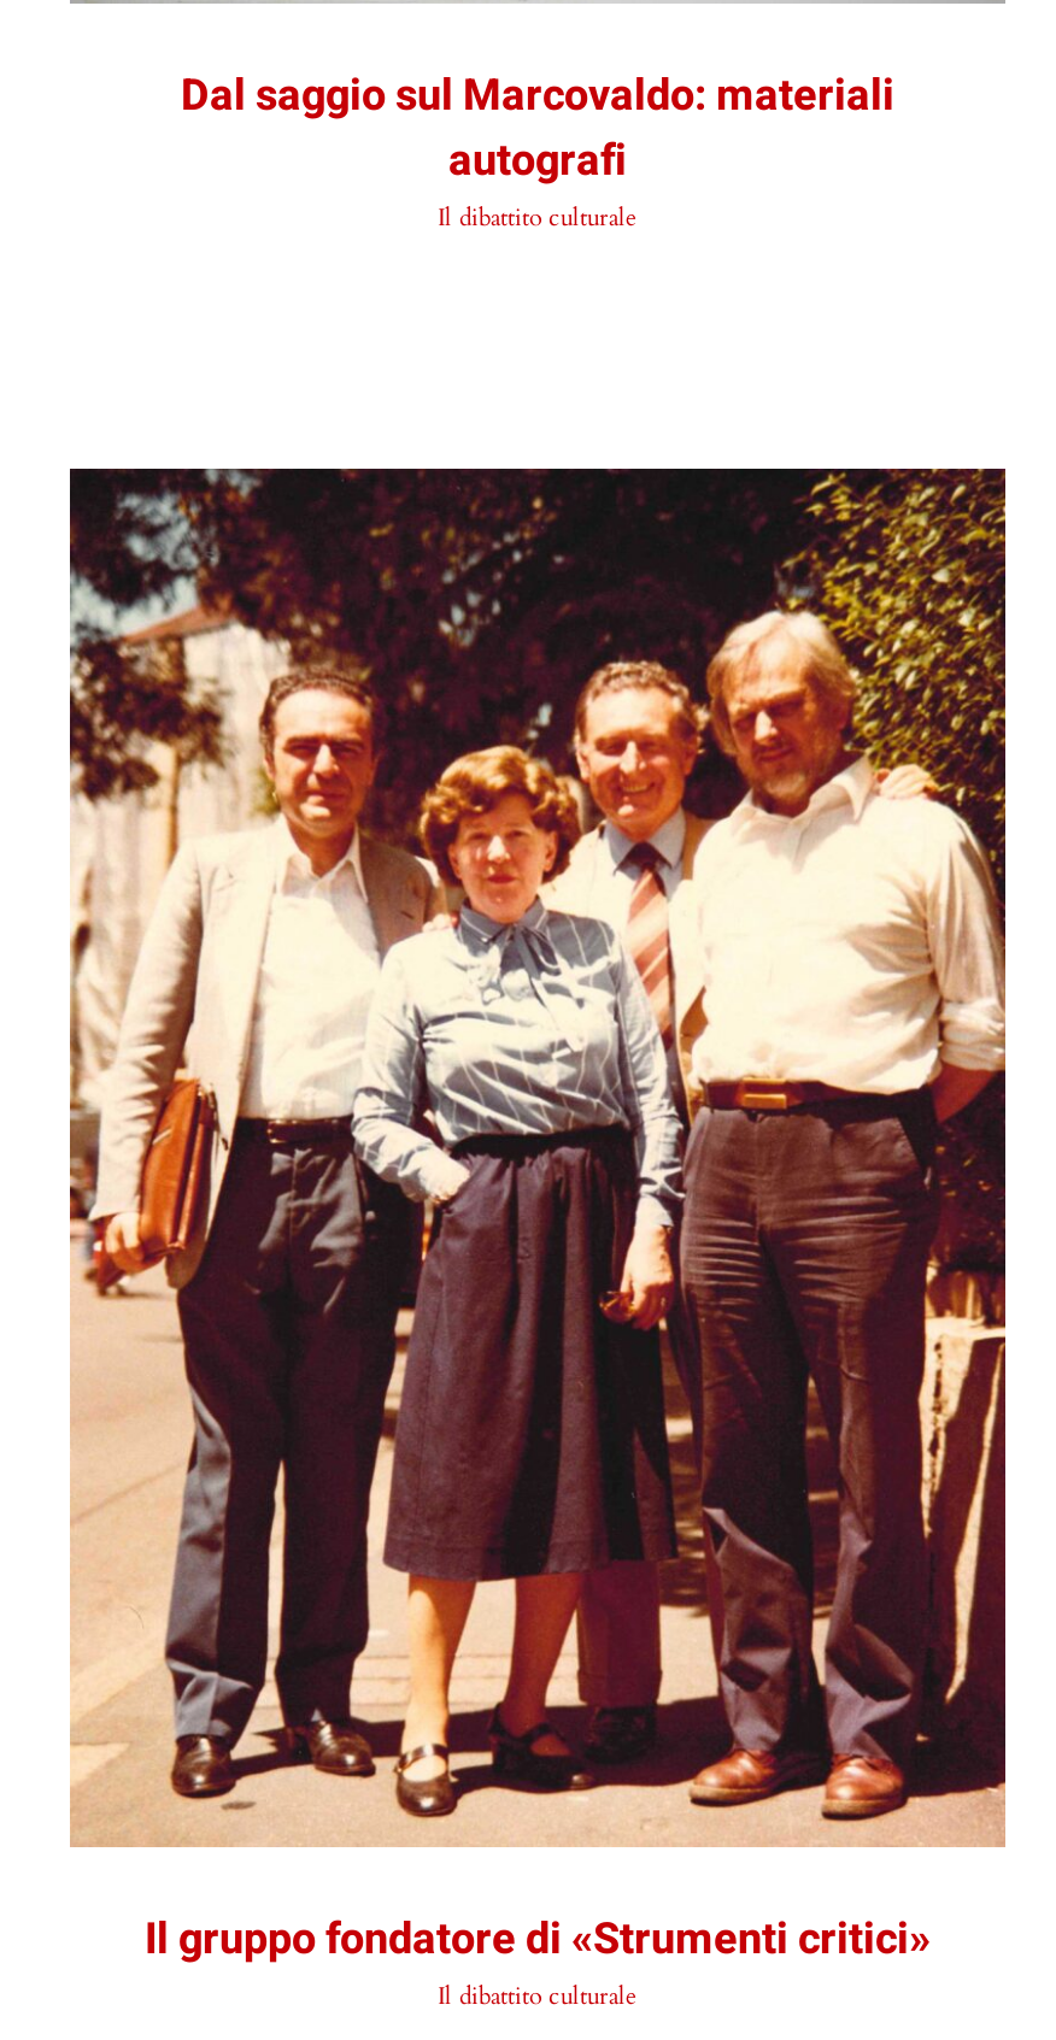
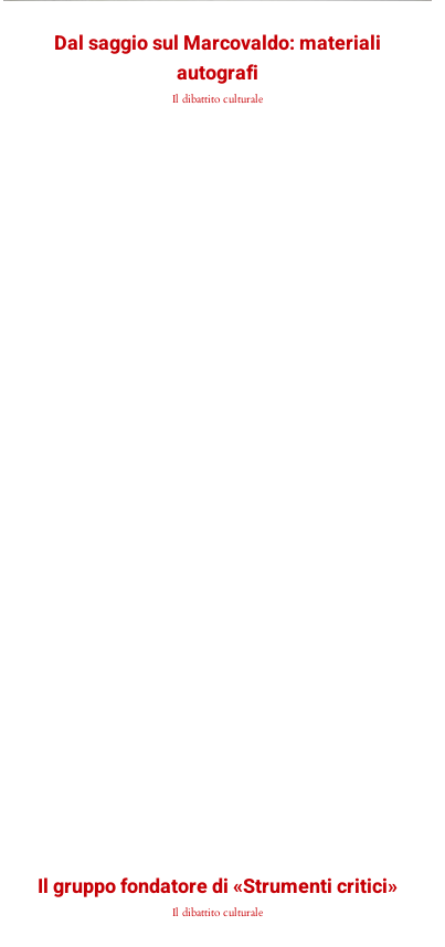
- [image]
